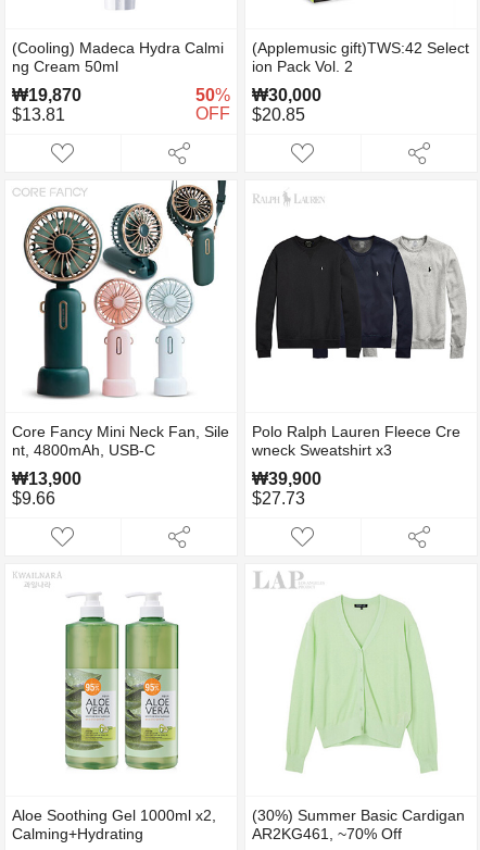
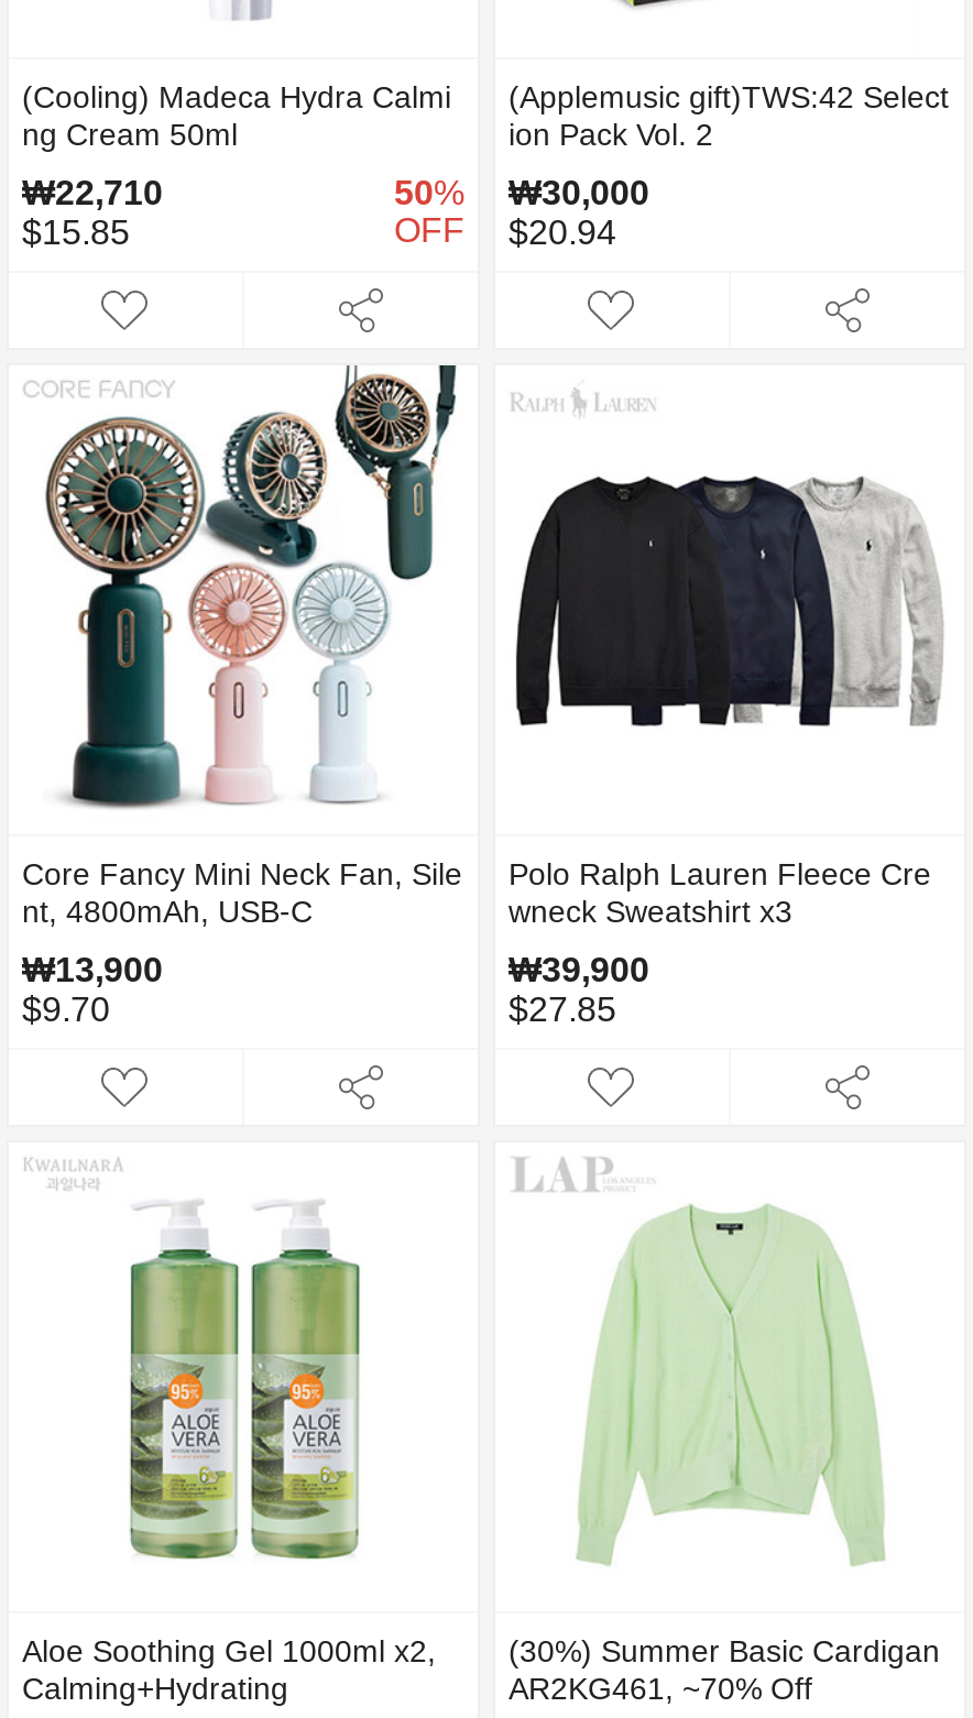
- ₩19,870
+ ₩22,710

- $13.81
+ $15.85

- OFF $20.85
+ OFF $20.94

- $9.66
+ $9.70

- $27.73
+ $27.85
